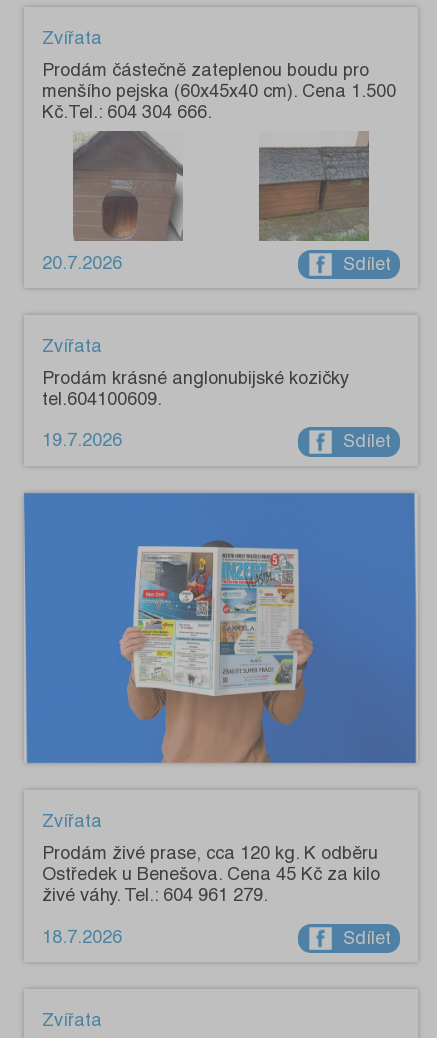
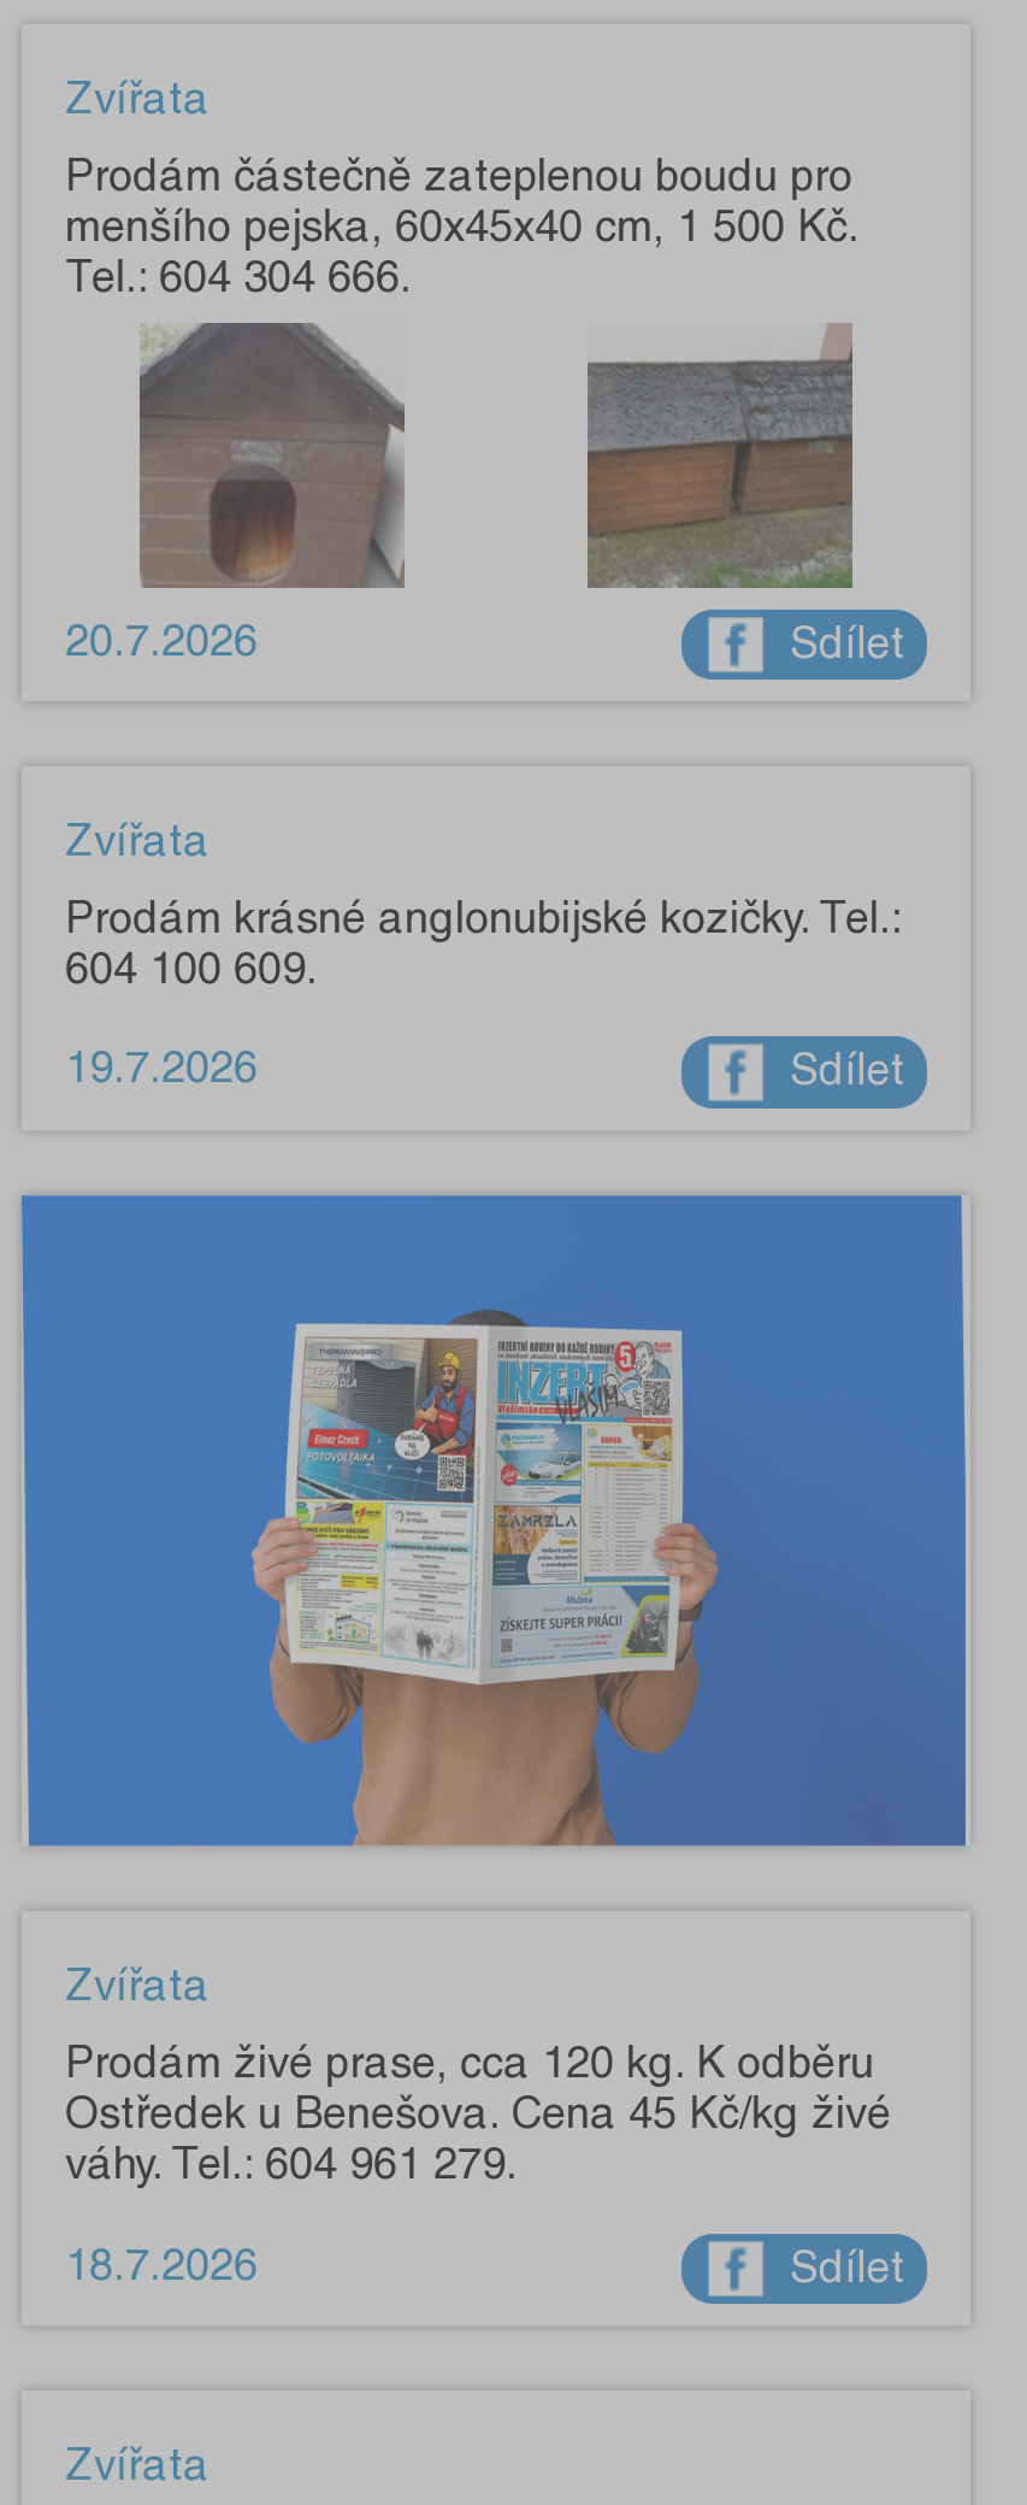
- menšího pejska (60x45x40 cm). Cena 1.500
- Kč.Tel.: 604 304 666.
+ menšího pejska, 60x45x40 cm, 1 500 Kč.
+ Tel.: 604 304 666.

- Prodám krásné anglonubijské kozičky
- tel.604100609.
+ Prodám krásné anglonubijské kozičky. Tel.:
+ 604 100 609.

- Ostředek u Benešova. Cena 45 Kč za kilo
- živé váhy. Tel.: 604 961 279.
+ Ostředek u Benešova. Cena 45 Kč/kg živé
+ váhy. Tel.: 604 961 279.
